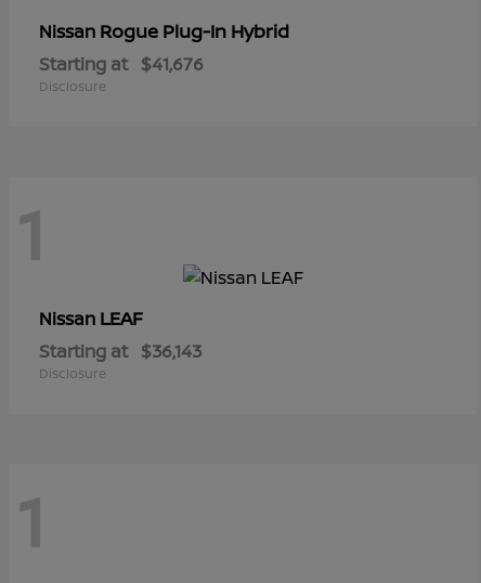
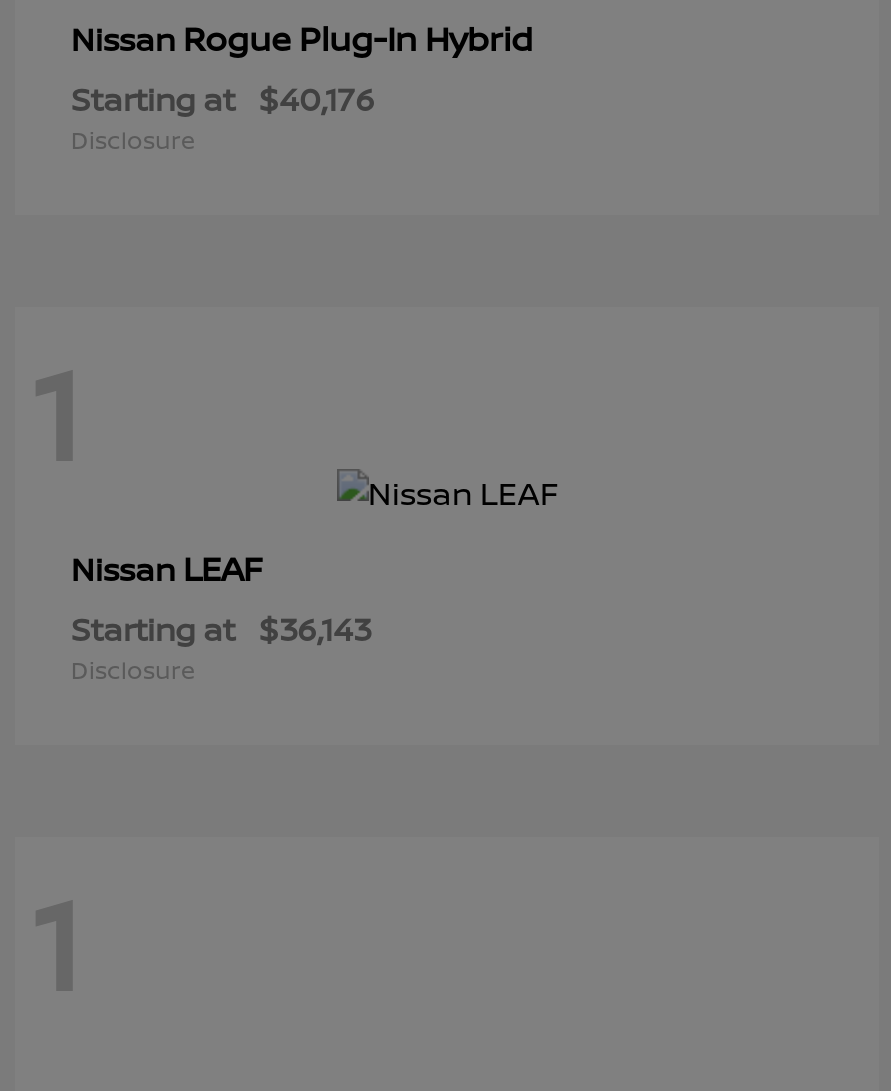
- Starting at $41,676
+ Starting at $40,176
